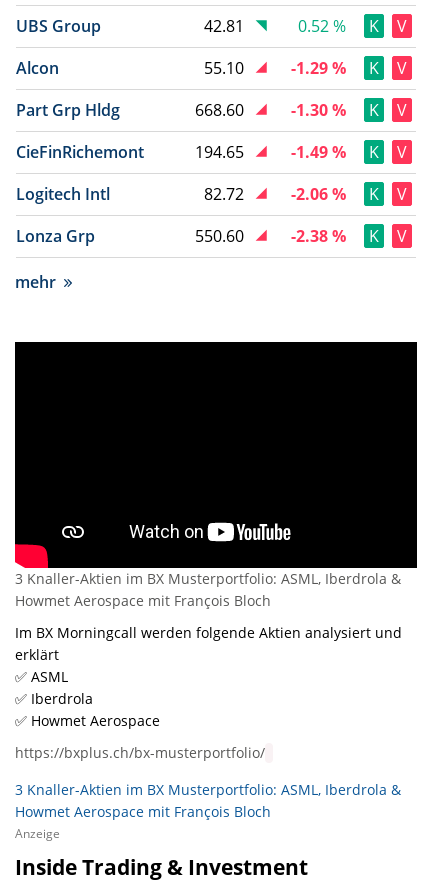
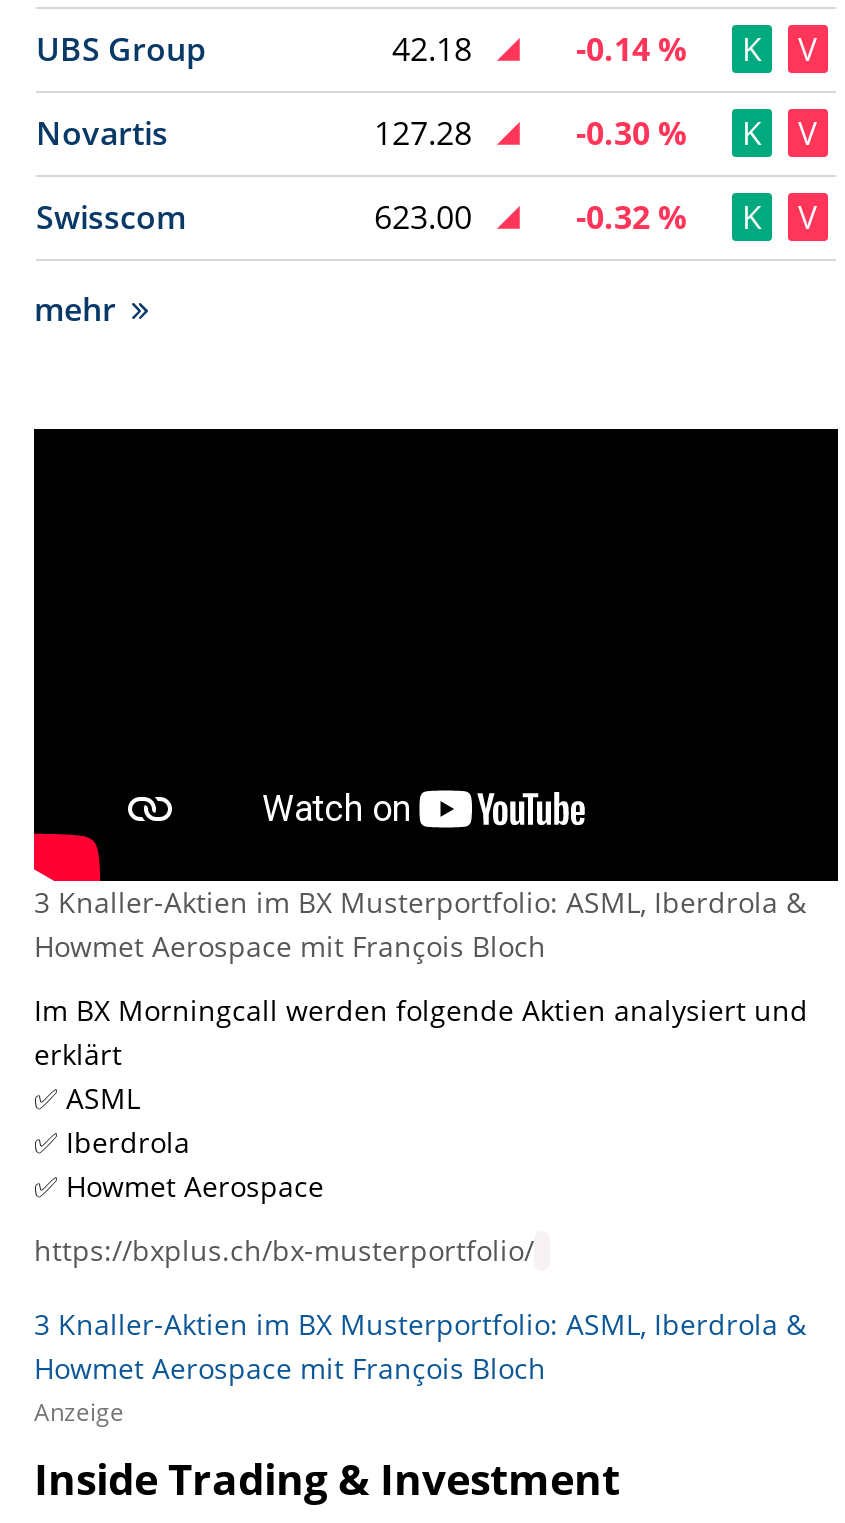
- 42.81
+ 42.18

- 0.52 % K V
+ -0.14 % K V

- Alcon
- 55.10
- -1.29 %
+ Novartis
+ 127.28
+ -0.30 %

- Part Grp Hldg
- 668.60
- -1.30 %
- K
- V
- CieFinRichemont
- 194.65
- -1.49 %
- K
- V
- Logitech Intl
- 82.72
- -2.06 %
- K
- V
- Lonza Grp
- 550.60
- -2.38 %
+ Swisscom
+ 623.00
+ -0.32 %
